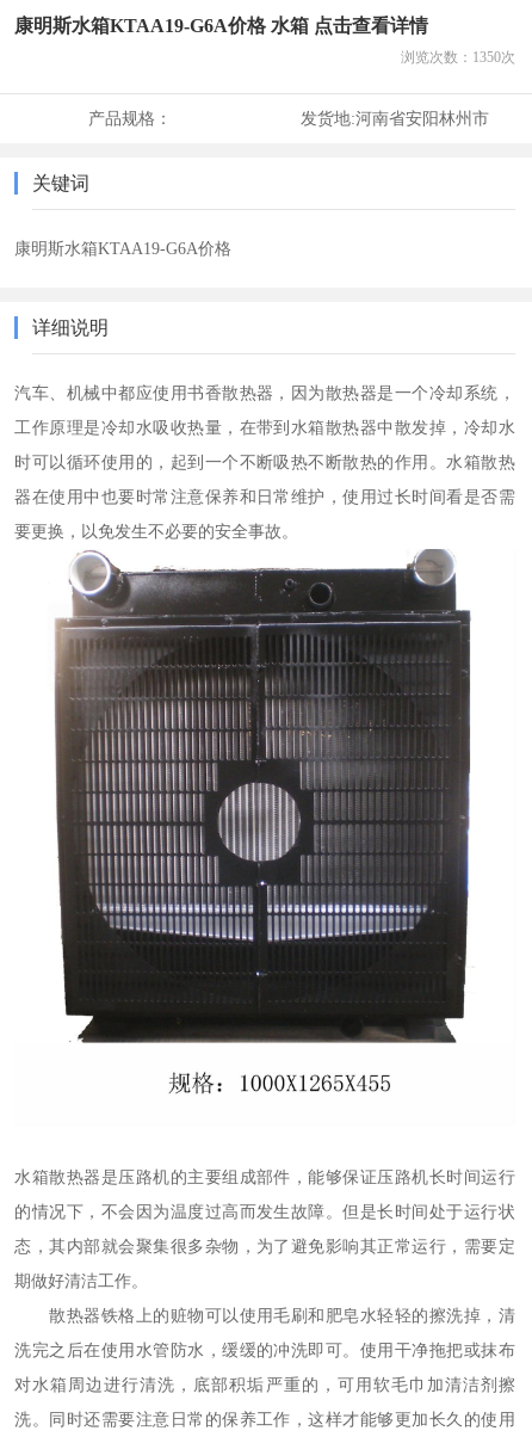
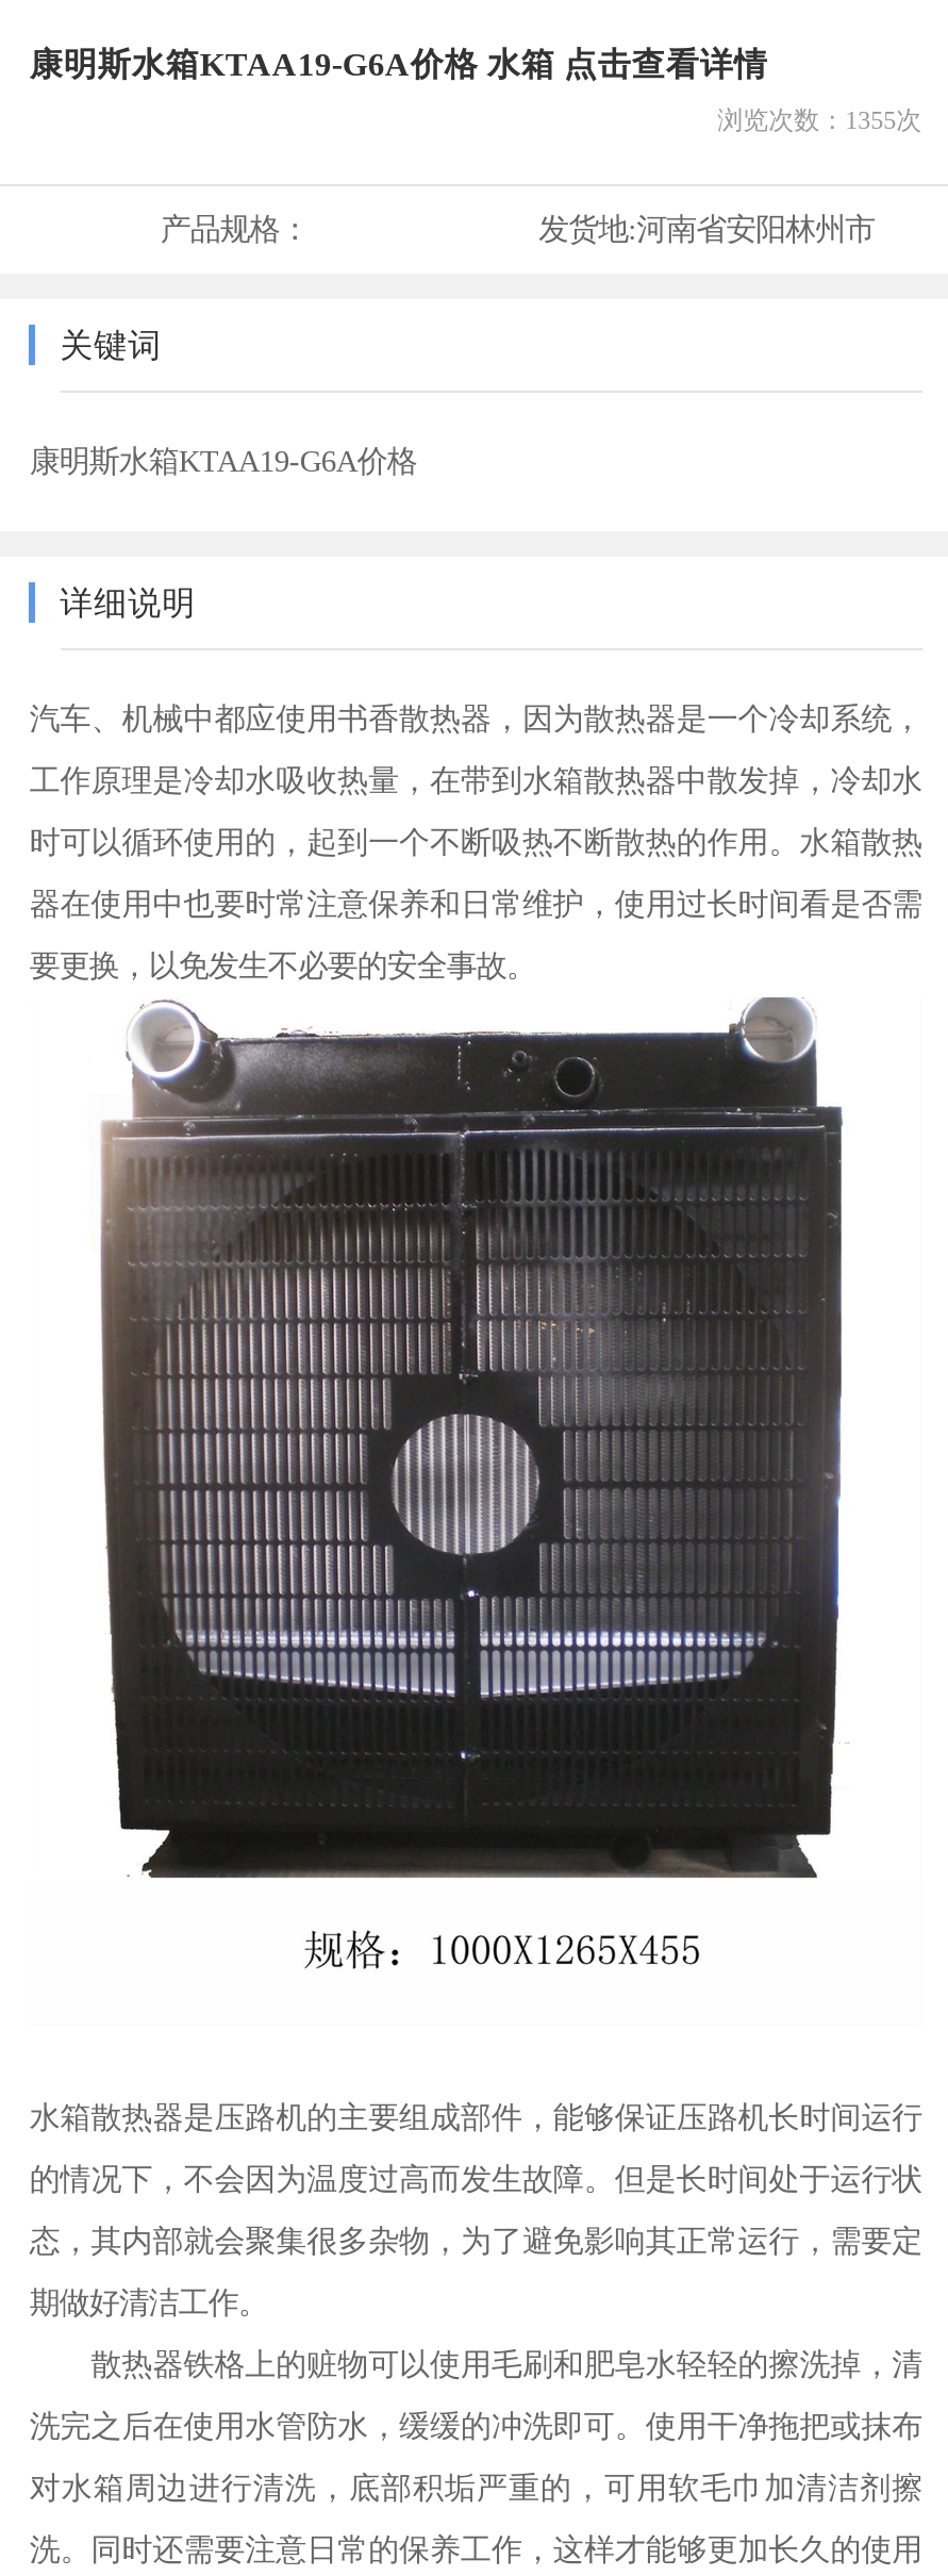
- 浏览次数：1350次
+ 浏览次数：1355次
